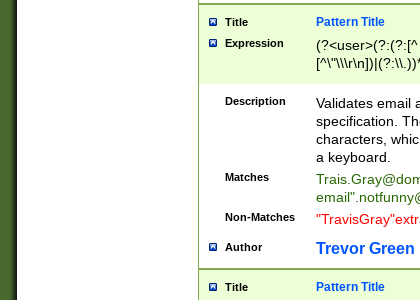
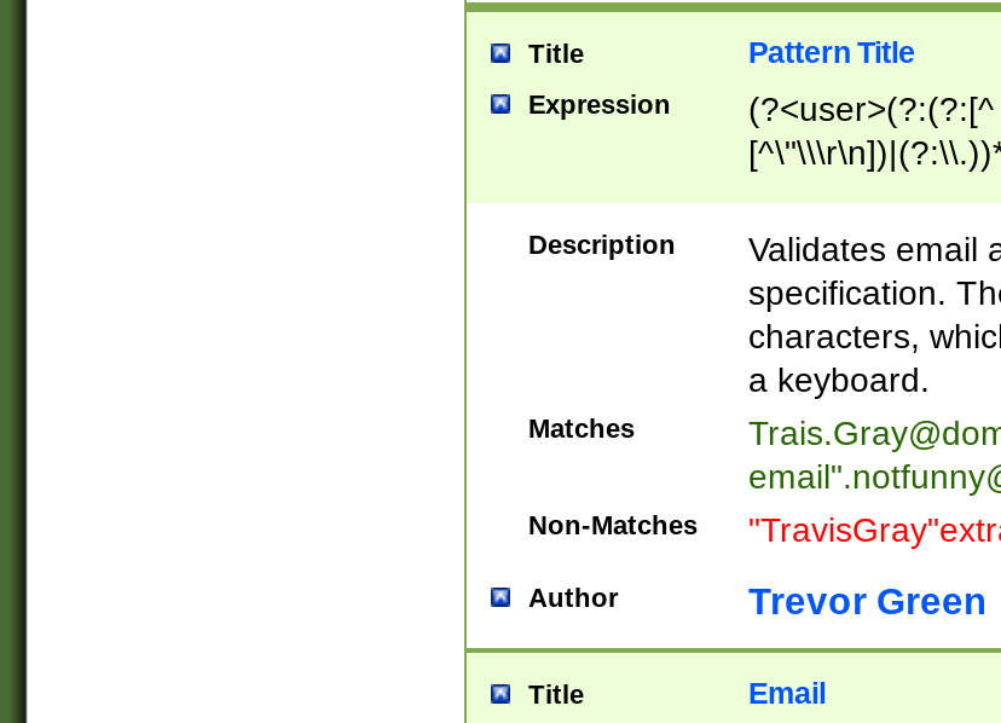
- Pattern Title
+ Email
